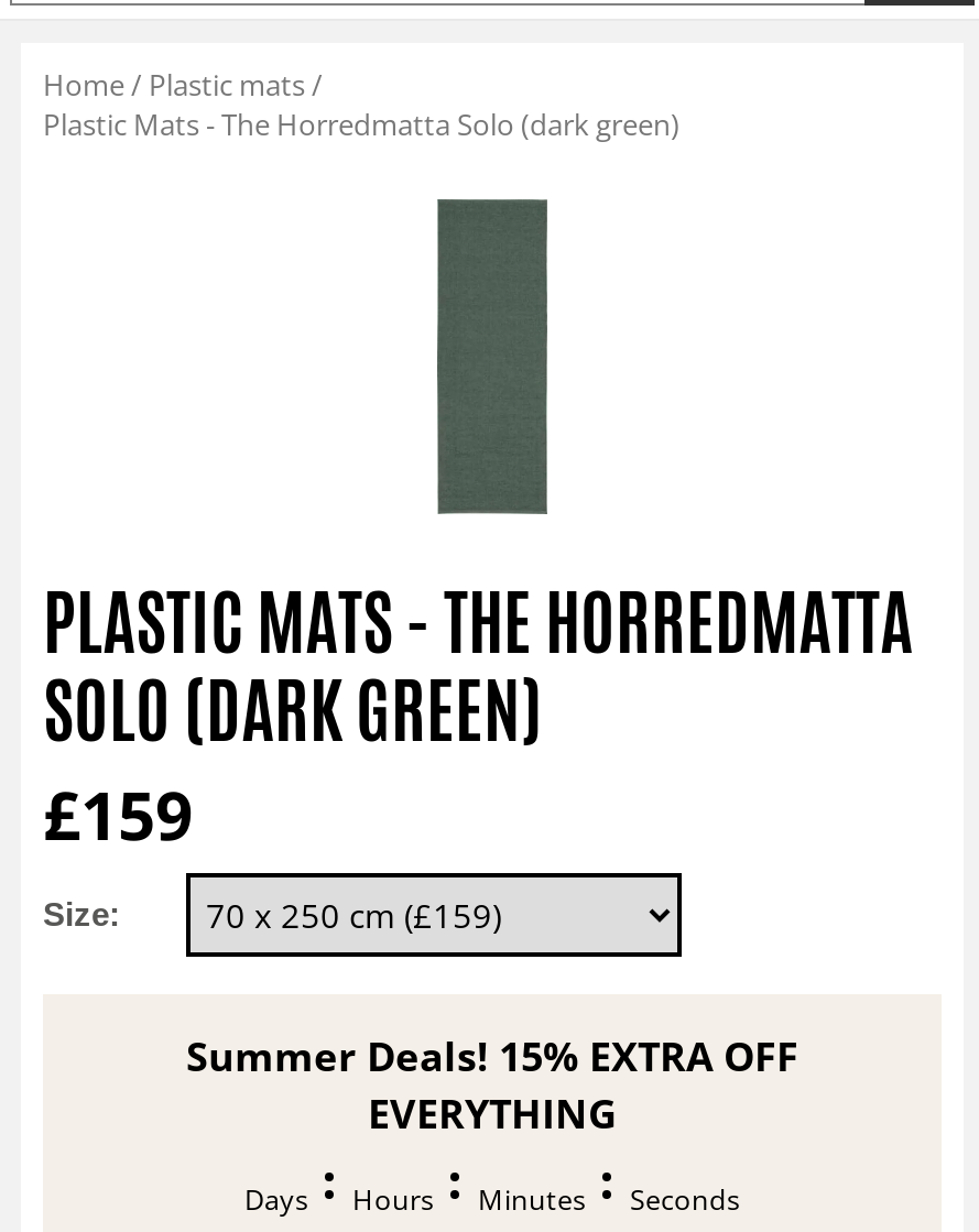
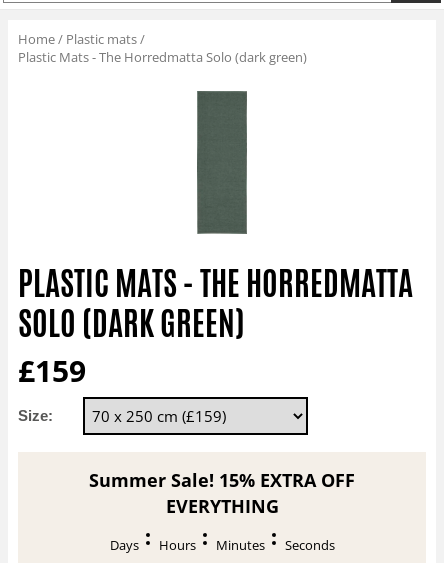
- Summer Deals! 15% EXTRA OFF
+ Summer Sale! 15% EXTRA OFF
